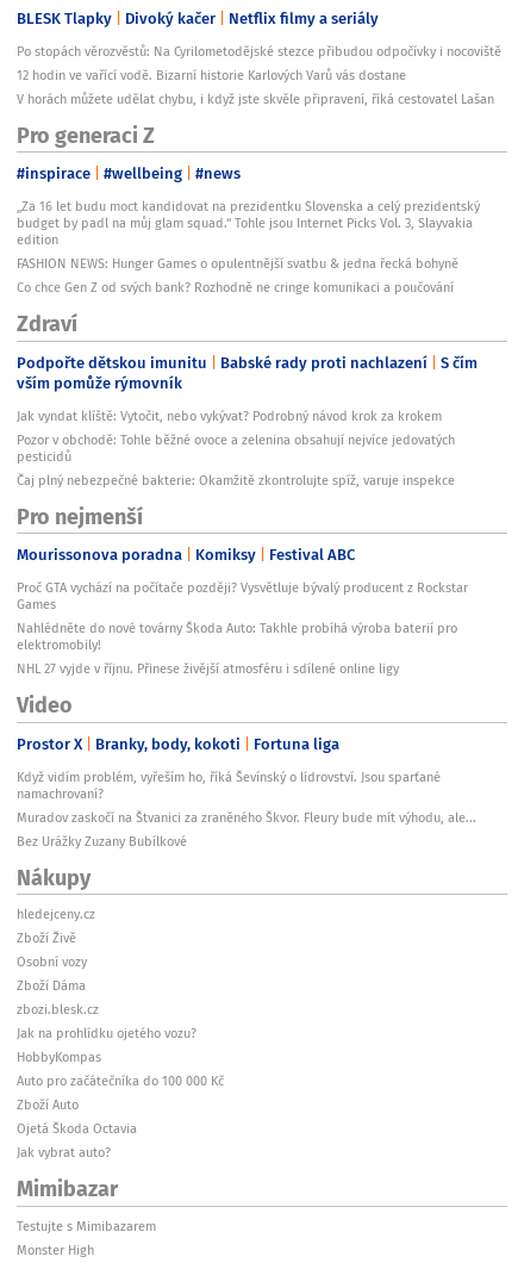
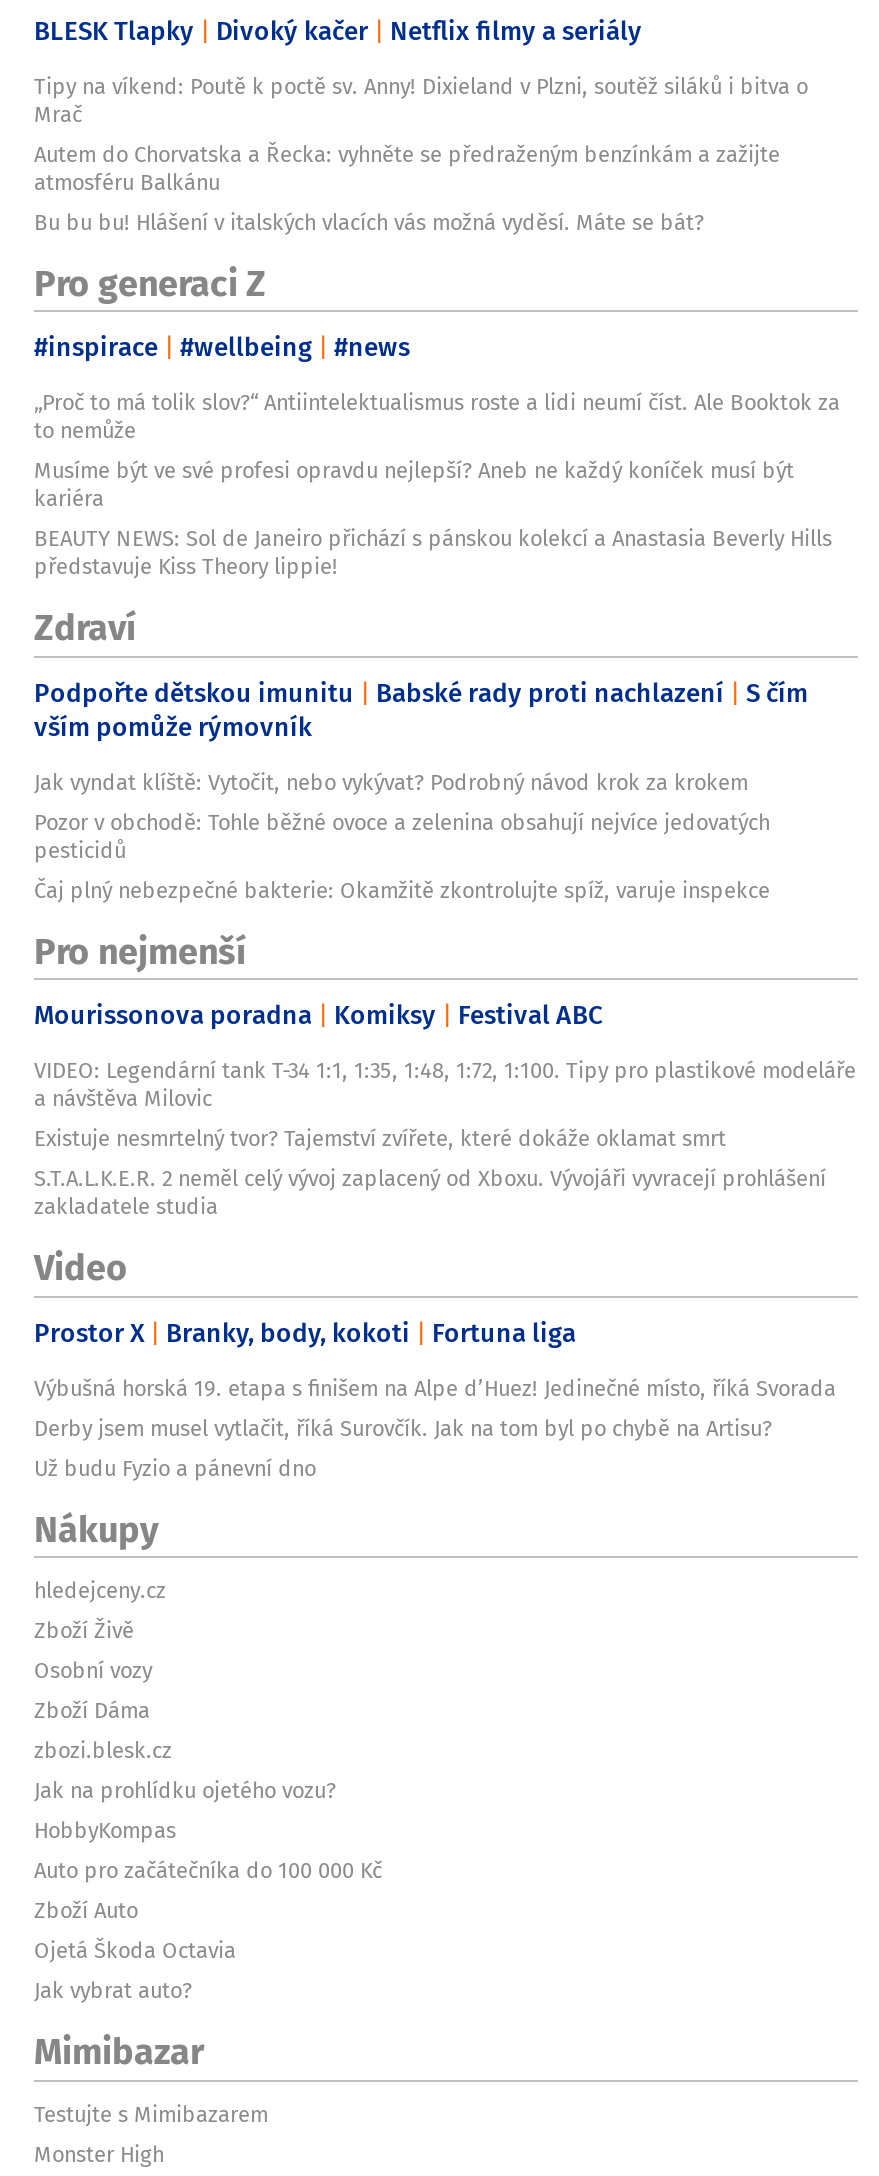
- Po stopách věrozvěstů: Na Cyrilometodějské stezce přibudou odpočívky i nocoviště
- 12 hodin ve vařící vodě. Bizarní historie Karlových Varů vás dostane
- V horách můžete udělat chybu, i když jste skvěle připravení, říká cestovatel Lašan
+ Tipy na víkend: Poutě k poctě sv. Anny! Dixieland v Plzni, soutěž siláků i bitva o
+ Mrač
+ Autem do Chorvatska a Řecka: vyhněte se předraženým benzínkám a zažijte
+ atmosféru Balkánu
+ Bu bu bu! Hlášení v italských vlacích vás možná vyděsí. Máte se bát?

- „Za 16 let budu moct kandidovat na prezidentku Slovenska a celý prezidentský
- budget by padl na můj glam squad.“ Tohle jsou Internet Picks Vol. 3, Slayvakia
- edition
- FASHION NEWS: Hunger Games o opulentnější svatbu & jedna řecká bohyně
- Co chce Gen Z od svých bank? Rozhodně ne cringe komunikaci a poučování
+ „Proč to má tolik slov?“ Antiintelektualismus roste a lidi neumí číst. Ale Booktok za
+ to nemůže
+ Musíme být ve své profesi opravdu nejlepší? Aneb ne každý koníček musí být
+ kariéra
+ BEAUTY NEWS: Sol de Janeiro přichází s pánskou kolekcí a Anastasia Beverly Hills
+ představuje Kiss Theory lippie!

- Proč GTA vychází na počítače později? Vysvětluje bývalý producent z Rockstar
- Games
- Nahlédněte do nové továrny Škoda Auto: Takhle probíhá výroba baterií pro
- elektromobily!
- NHL 27 vyjde v říjnu. Přinese živější atmosféru i sdílené online ligy
+ VIDEO: Legendární tank T-34 1:1, 1:35, 1:48, 1:72, 1:100. Tipy pro plastikové modeláře
+ a návštěva Milovic
+ Existuje nesmrtelný tvor? Tajemství zvířete, které dokáže oklamat smrt
+ S.T.A.L.K.E.R. 2 neměl celý vývoj zaplacený od Xboxu. Vývojáři vyvracejí prohlášení
+ zakladatele studia

- Když vidím problém, vyřeším ho, říká Ševínský o lídrovství. Jsou sparťané
- namachrovaní?
- Muradov zaskočí na Štvanici za zraněného Škvor. Fleury bude mít výhodu, ale...
- Bez Urážky Zuzany Bubílkové
+ Výbušná horská 19. etapa s finišem na Alpe d’Huez! Jedinečné místo, říká Svorada
+ Derby jsem musel vytlačit, říká Surovčík. Jak na tom byl po chybě na Artisu?
+ Už budu Fyzio a pánevní dno
